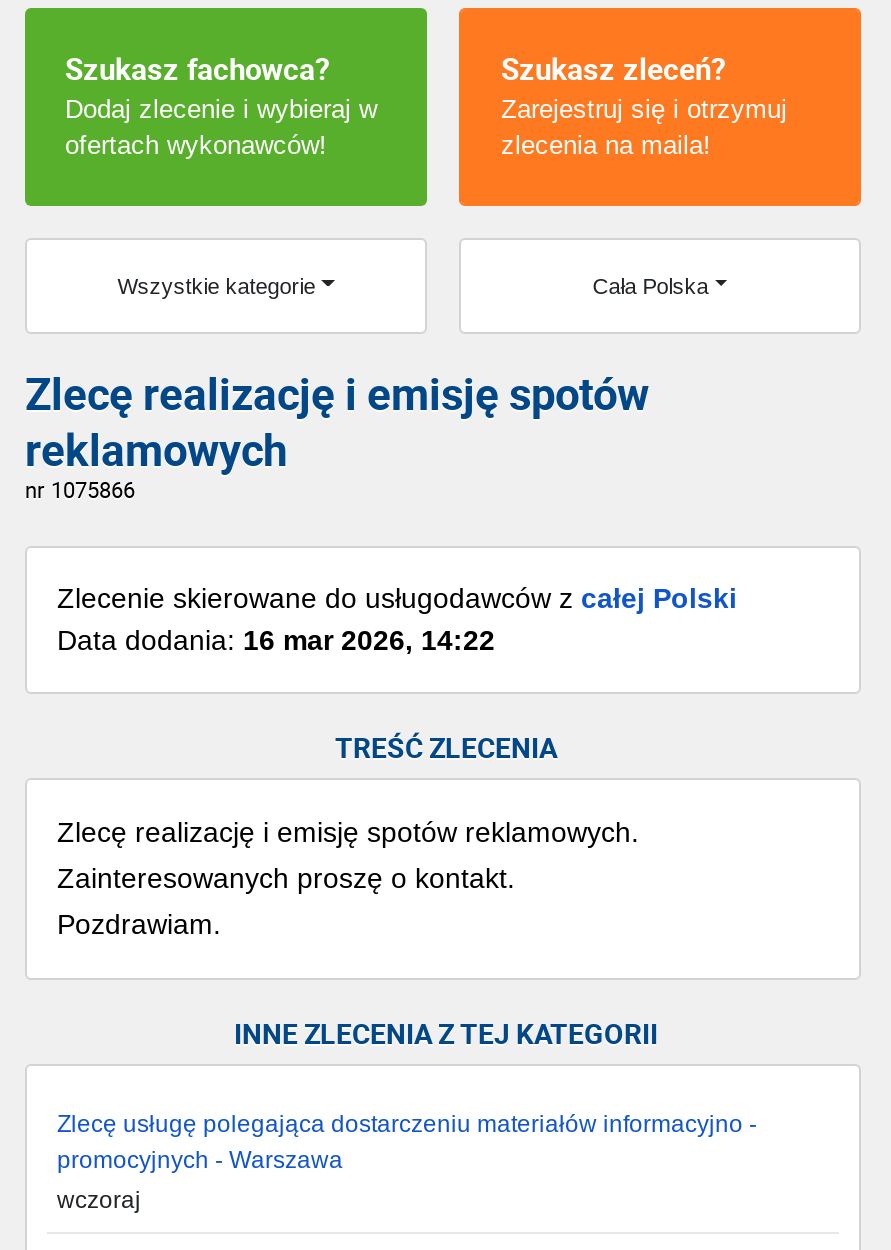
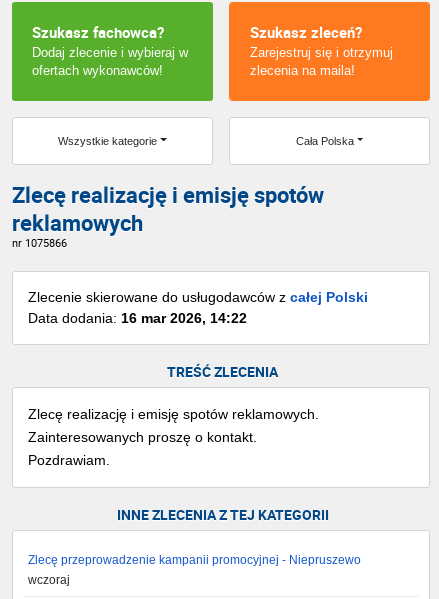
- Zlecę usługę polegająca dostarczeniu materiałów informacyjno -
- promocyjnych - Warszawa
+ Zlecę przeprowadzenie kampanii promocyjnej - Niepruszewo
